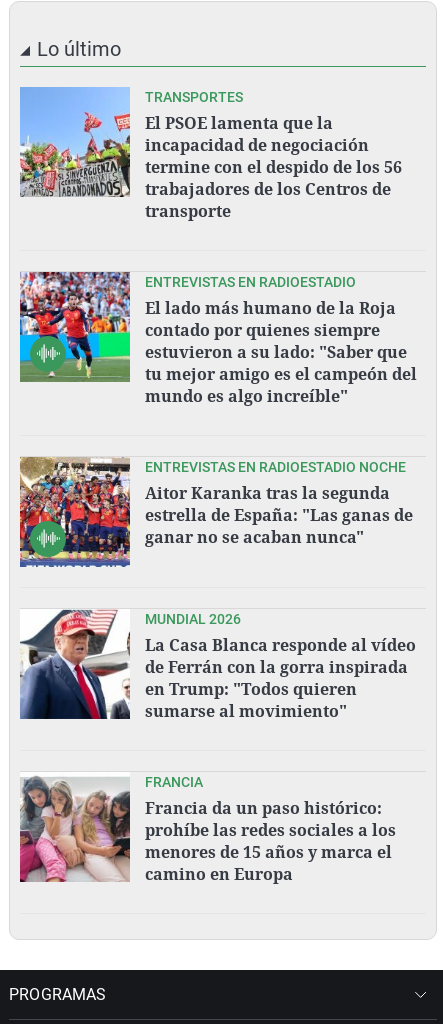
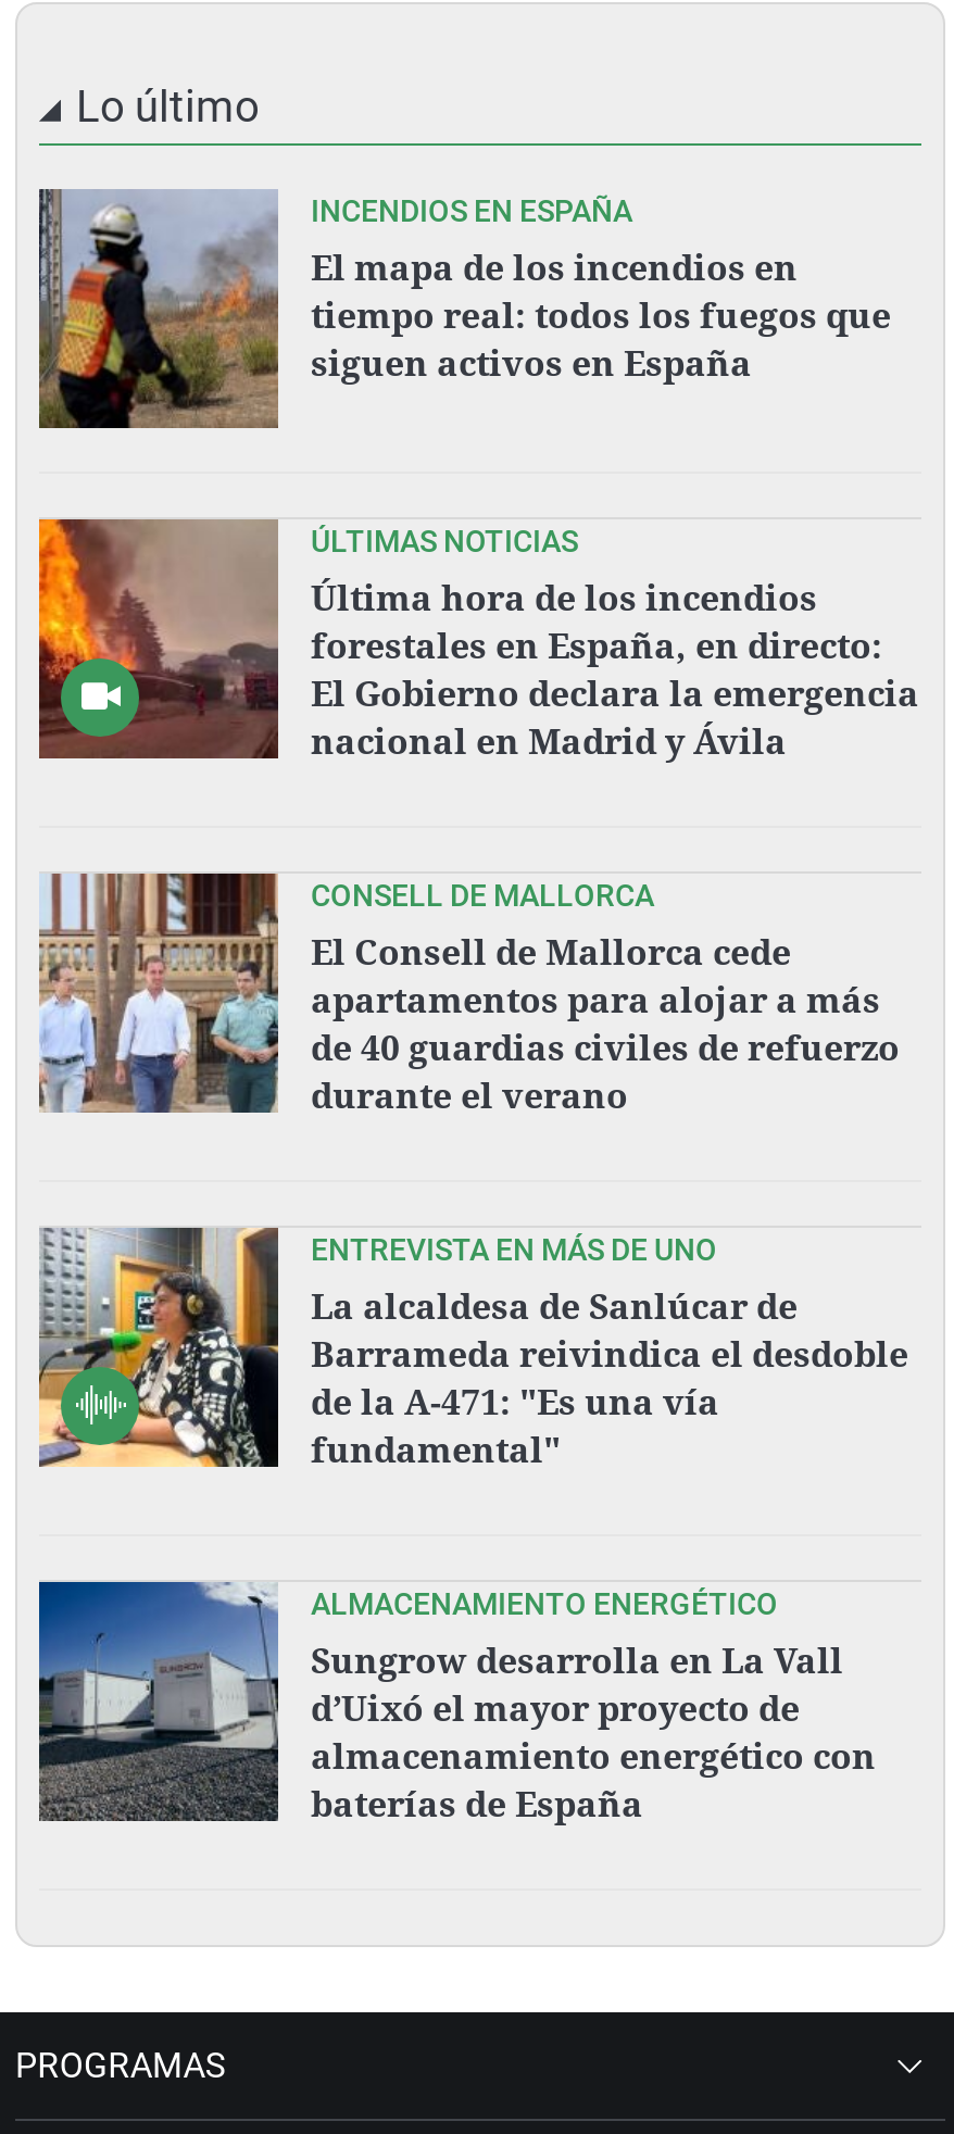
- [image]
- TRANSPORTES
- El PSOE lamenta que la
- incapacidad de negociación
- termine con el despido de los 56
- trabajadores de los Centros de
- transporte
+ [image]
+ INCENDIOS EN ESPAÑA
+ El mapa de los incendios en
+ tiempo real: todos los fuegos que
+ siguen activos en España

- [image]
- ENTREVISTAS EN RADIOESTADIO
- El lado más humano de la Roja
- contado por quienes siempre
- estuvieron a su lado: "Saber que
- tu mejor amigo es el campeón del
- mundo es algo increíble"
+ [image]
+ ÚLTIMAS NOTICIAS
+ Última hora de los incendios
+ forestales en España, en directo:
+ El Gobierno declara la emergencia
+ nacional en Madrid y Ávila

- [image]
- ENTREVISTAS EN RADIOESTADIO NOCHE
- Aitor Karanka tras la segunda
- estrella de España: "Las ganas de
- ganar no se acaban nunca"
+ [image]
+ CONSELL DE MALLORCA
+ El Consell de Mallorca cede
+ apartamentos para alojar a más
+ de 40 guardias civiles de refuerzo
+ durante el verano

- [image]
- MUNDIAL 2026
- La Casa Blanca responde al vídeo
- de Ferrán con la gorra inspirada
- en Trump: "Todos quieren
- sumarse al movimiento"
+ [image]
+ ENTREVISTA EN MÁS DE UNO
+ La alcaldesa de Sanlúcar de
+ Barrameda reivindica el desdoble
+ de la A-471: "Es una vía
+ fundamental"

- [image]
- FRANCIA
- Francia da un paso histórico:
- prohíbe las redes sociales a los
- menores de 15 años y marca el
- camino en Europa
+ [image]
+ ALMACENAMIENTO ENERGÉTICO
+ Sungrow desarrolla en La Vall
+ d’Uixó el mayor proyecto de
+ almacenamiento energético con
+ baterías de España
